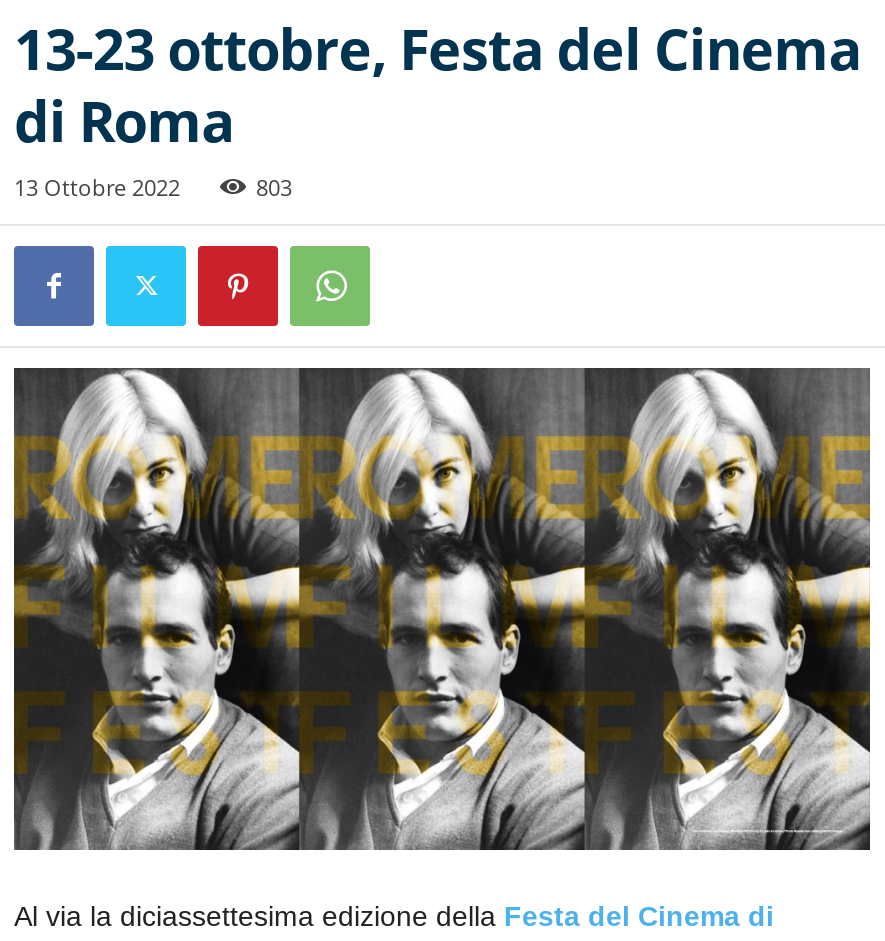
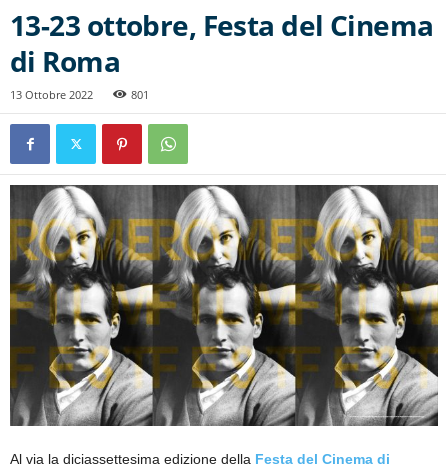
- 803
+ 801
